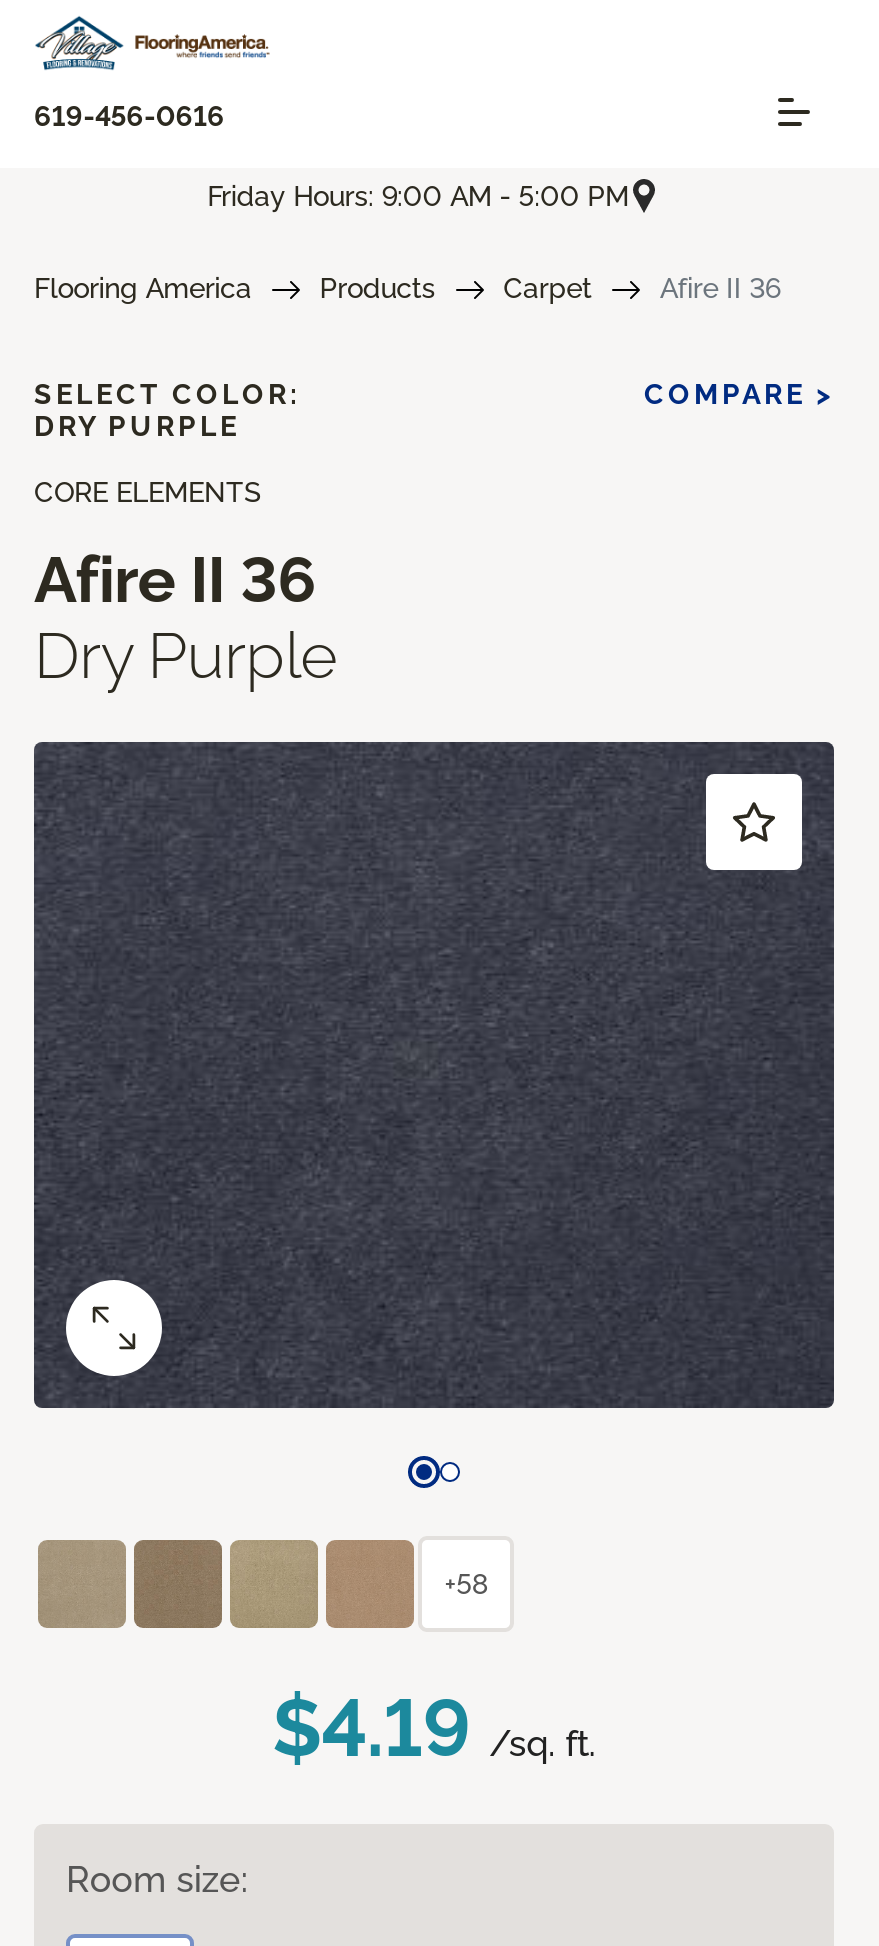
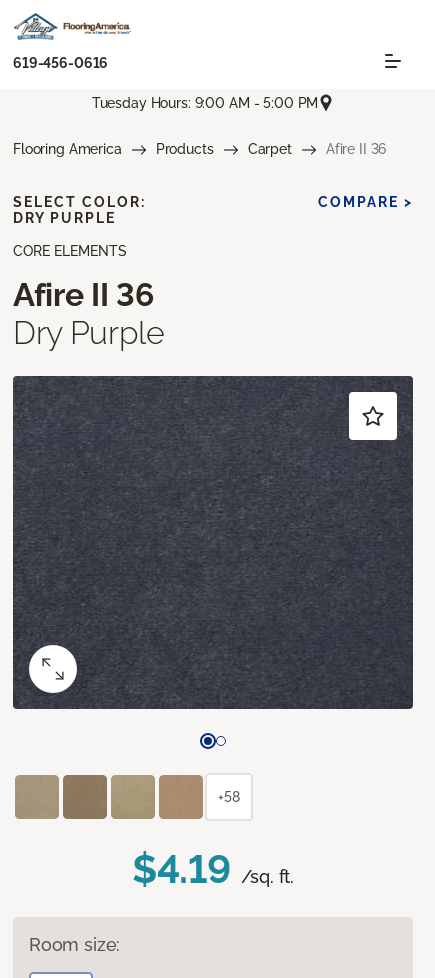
- Friday Hours: 9:00 AM - 5:00 PM
+ Tuesday Hours: 9:00 AM - 5:00 PM
